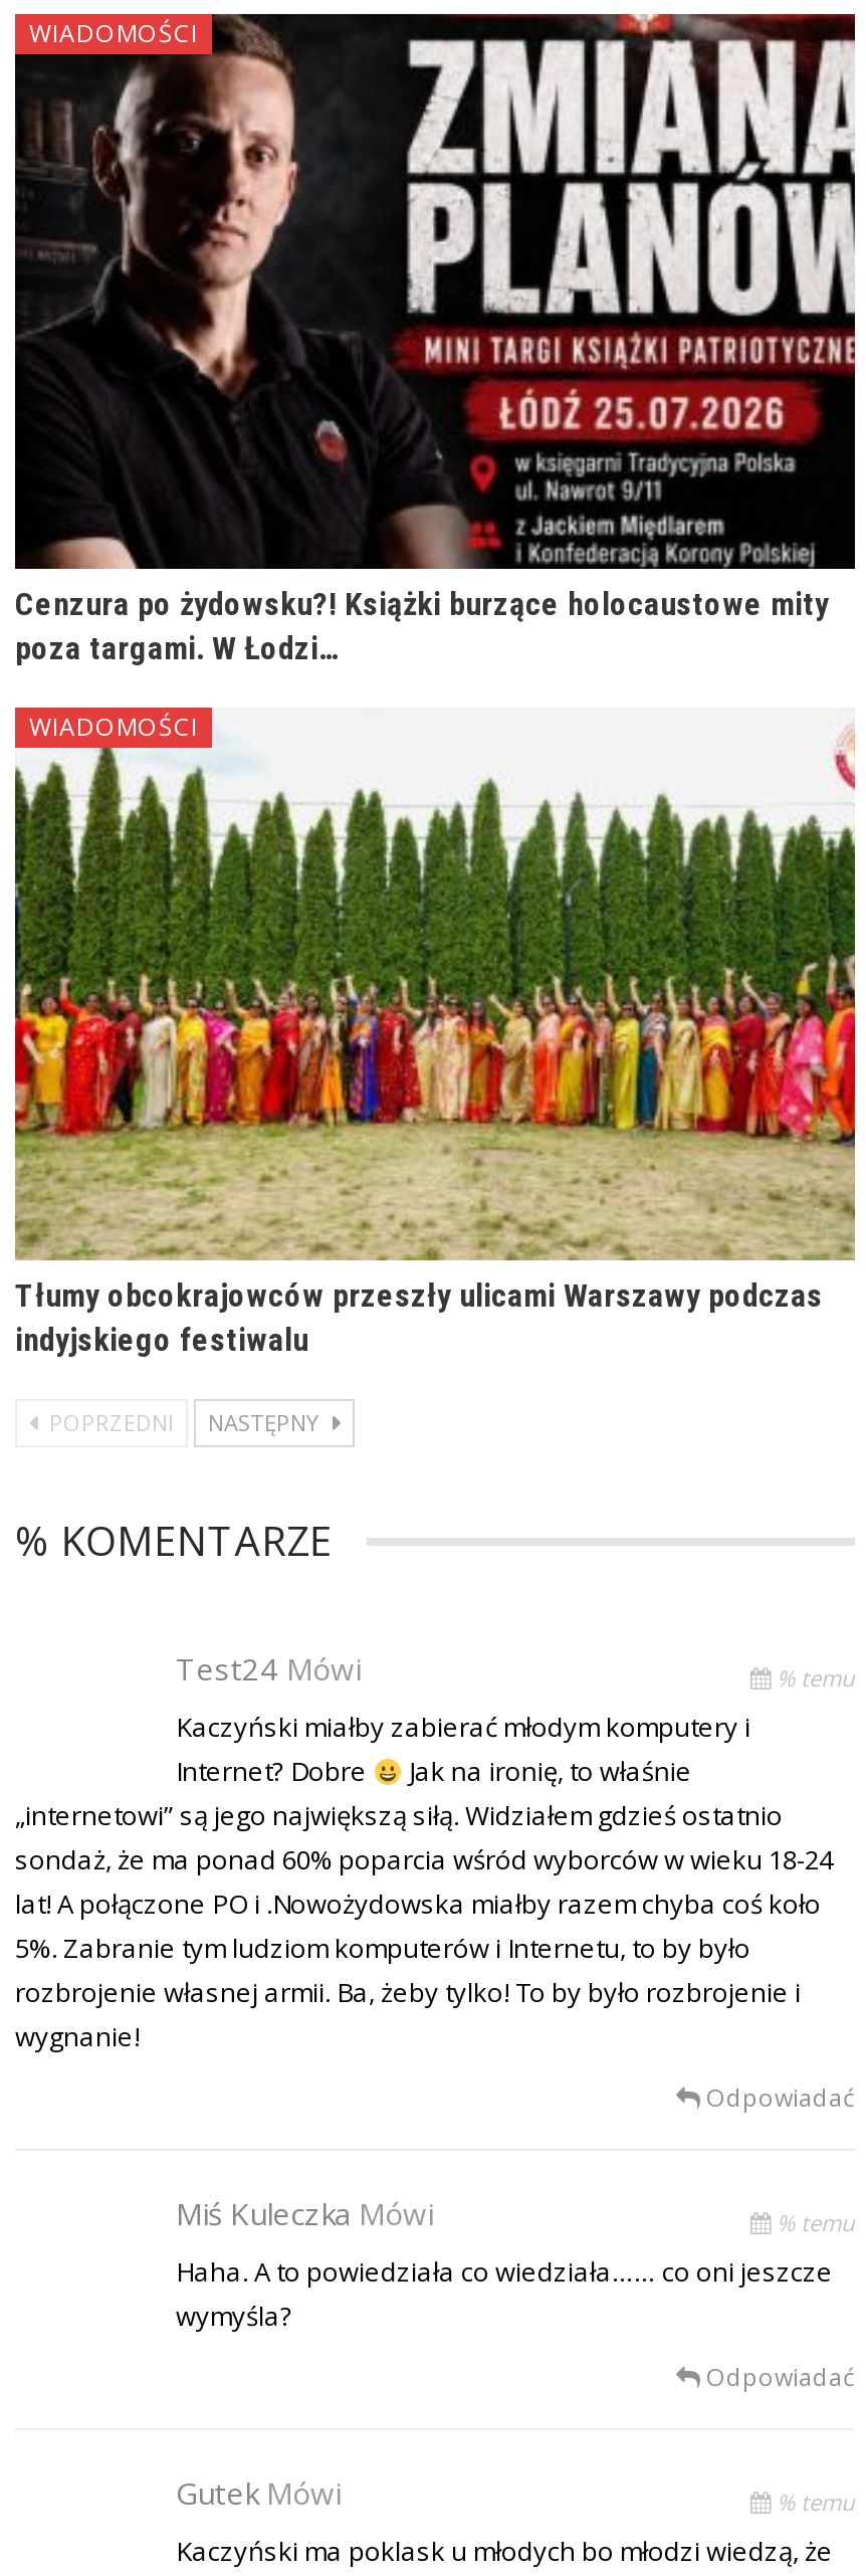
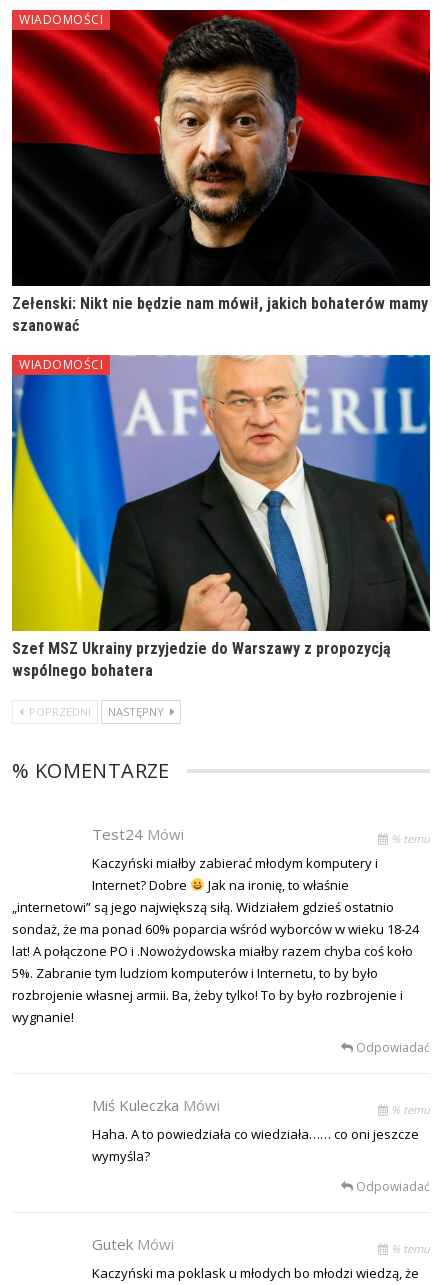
- [image]
- Cenzura po żydowsku?! Książki burzące holocaustowe mity
- poza targami. W Łodzi…
+ [image]
+ Zełenski: Nikt nie będzie nam mówił, jakich bohaterów mamy
+ szanować

- [image]
- Tłumy obcokrajowców przeszły ulicami Warszawy podczas
- indyjskiego festiwalu
+ [image]
+ Szef MSZ Ukrainy przyjedzie do Warszawy z propozycją
+ wspólnego bohatera
